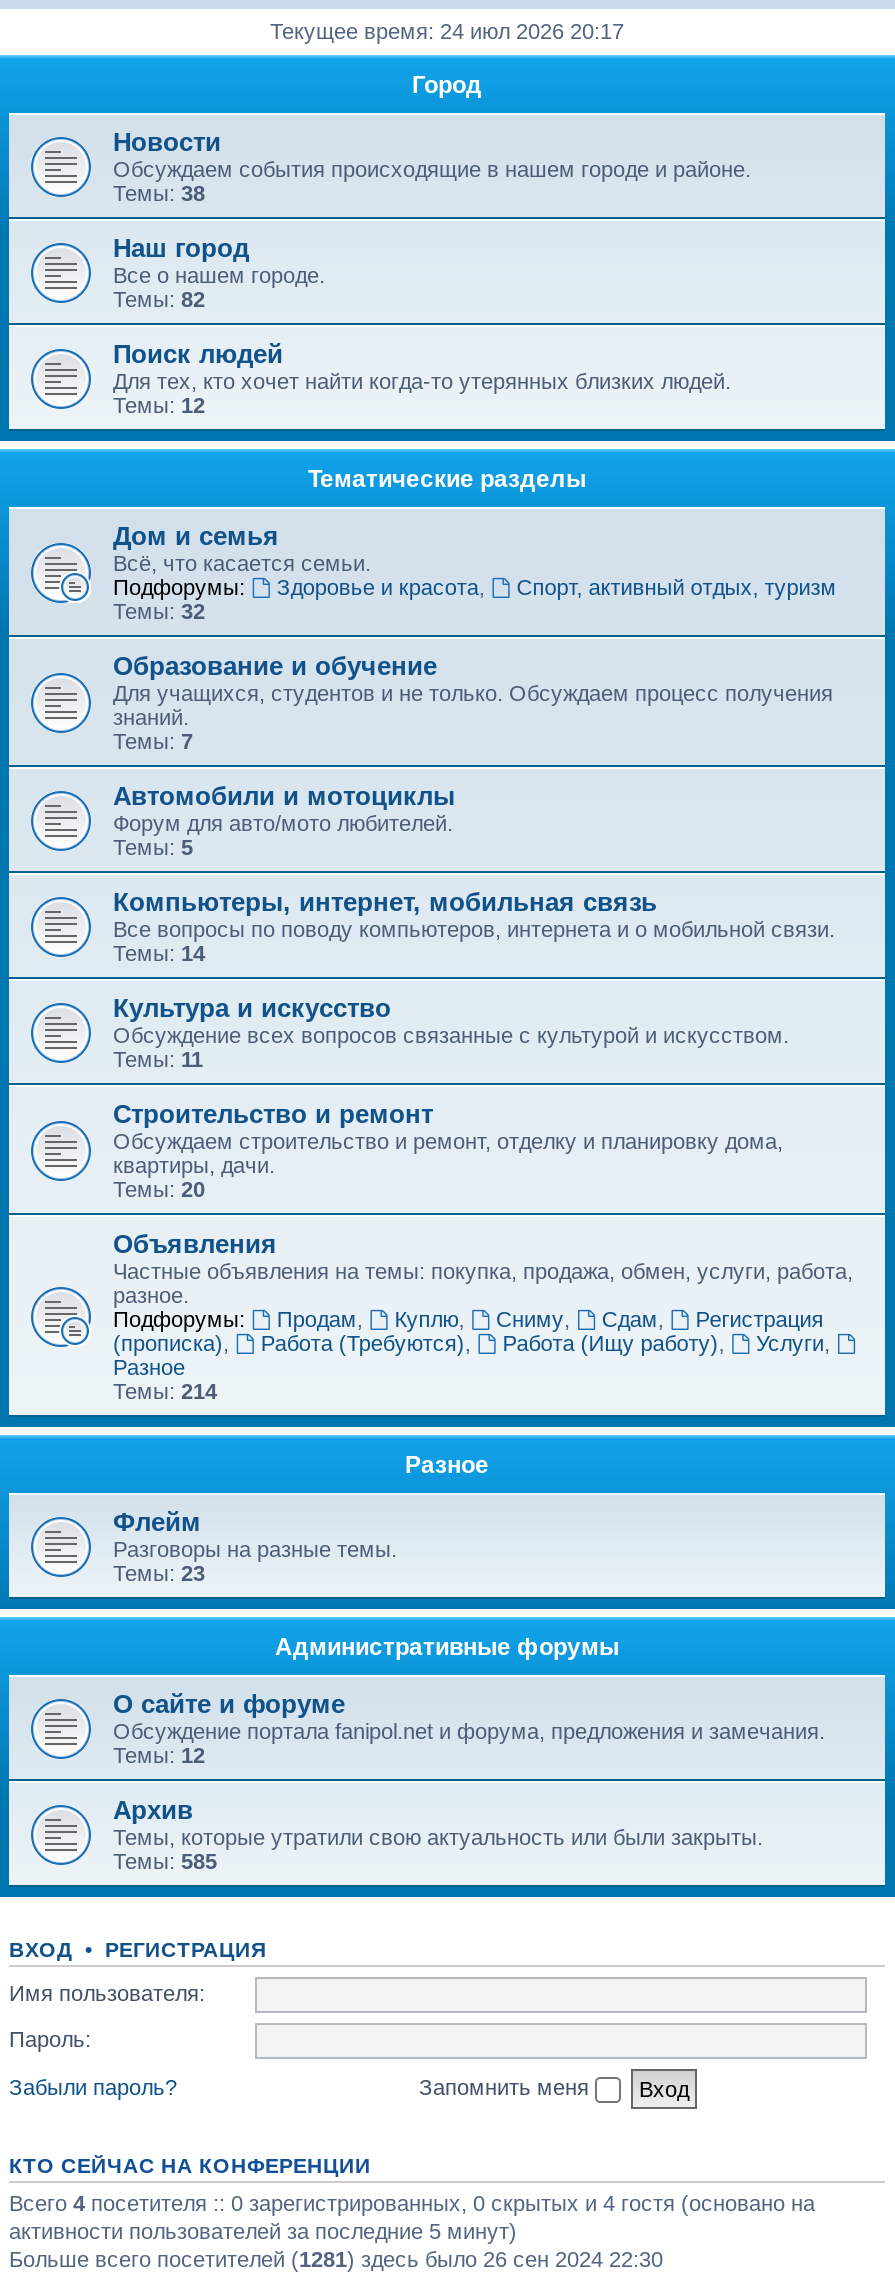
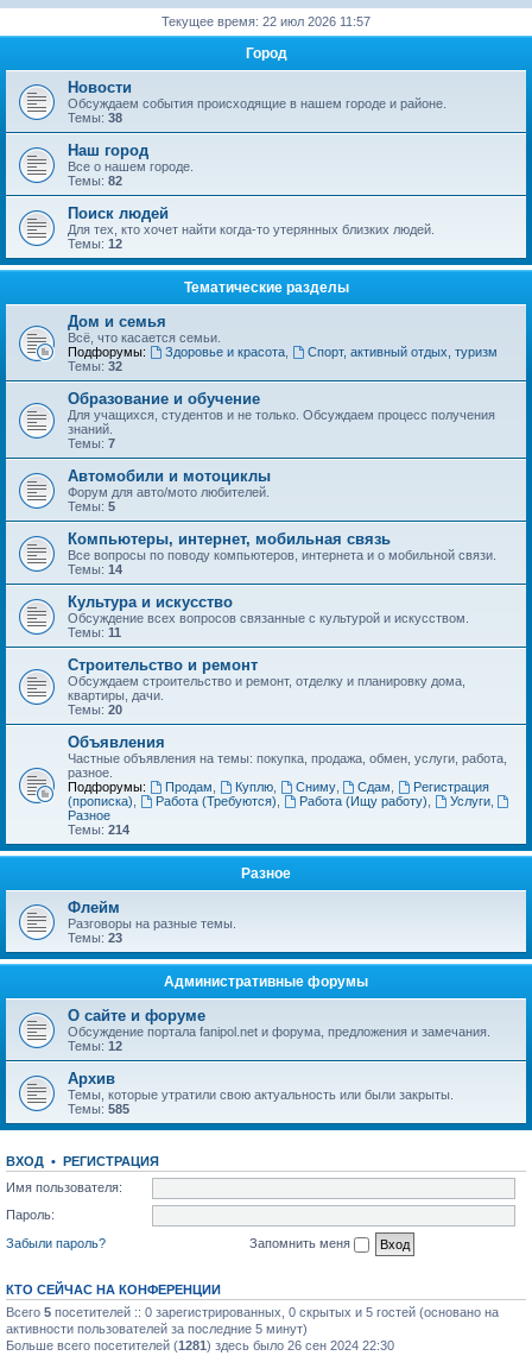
- Текущее время: 24 июл 2026 20:17
+ Текущее время: 22 июл 2026 11:57

- Всего 4 посетителя :: 0 зарегистрированных, 0 скрытых и 4 гостя (основано на
+ Всего 5 посетителей :: 0 зарегистрированных, 0 скрытых и 5 гостей (основано на
